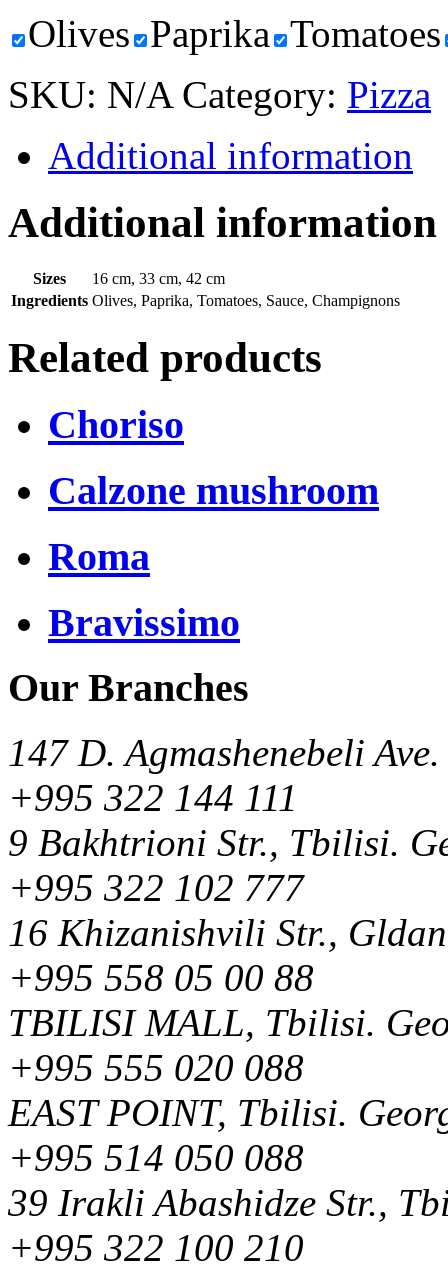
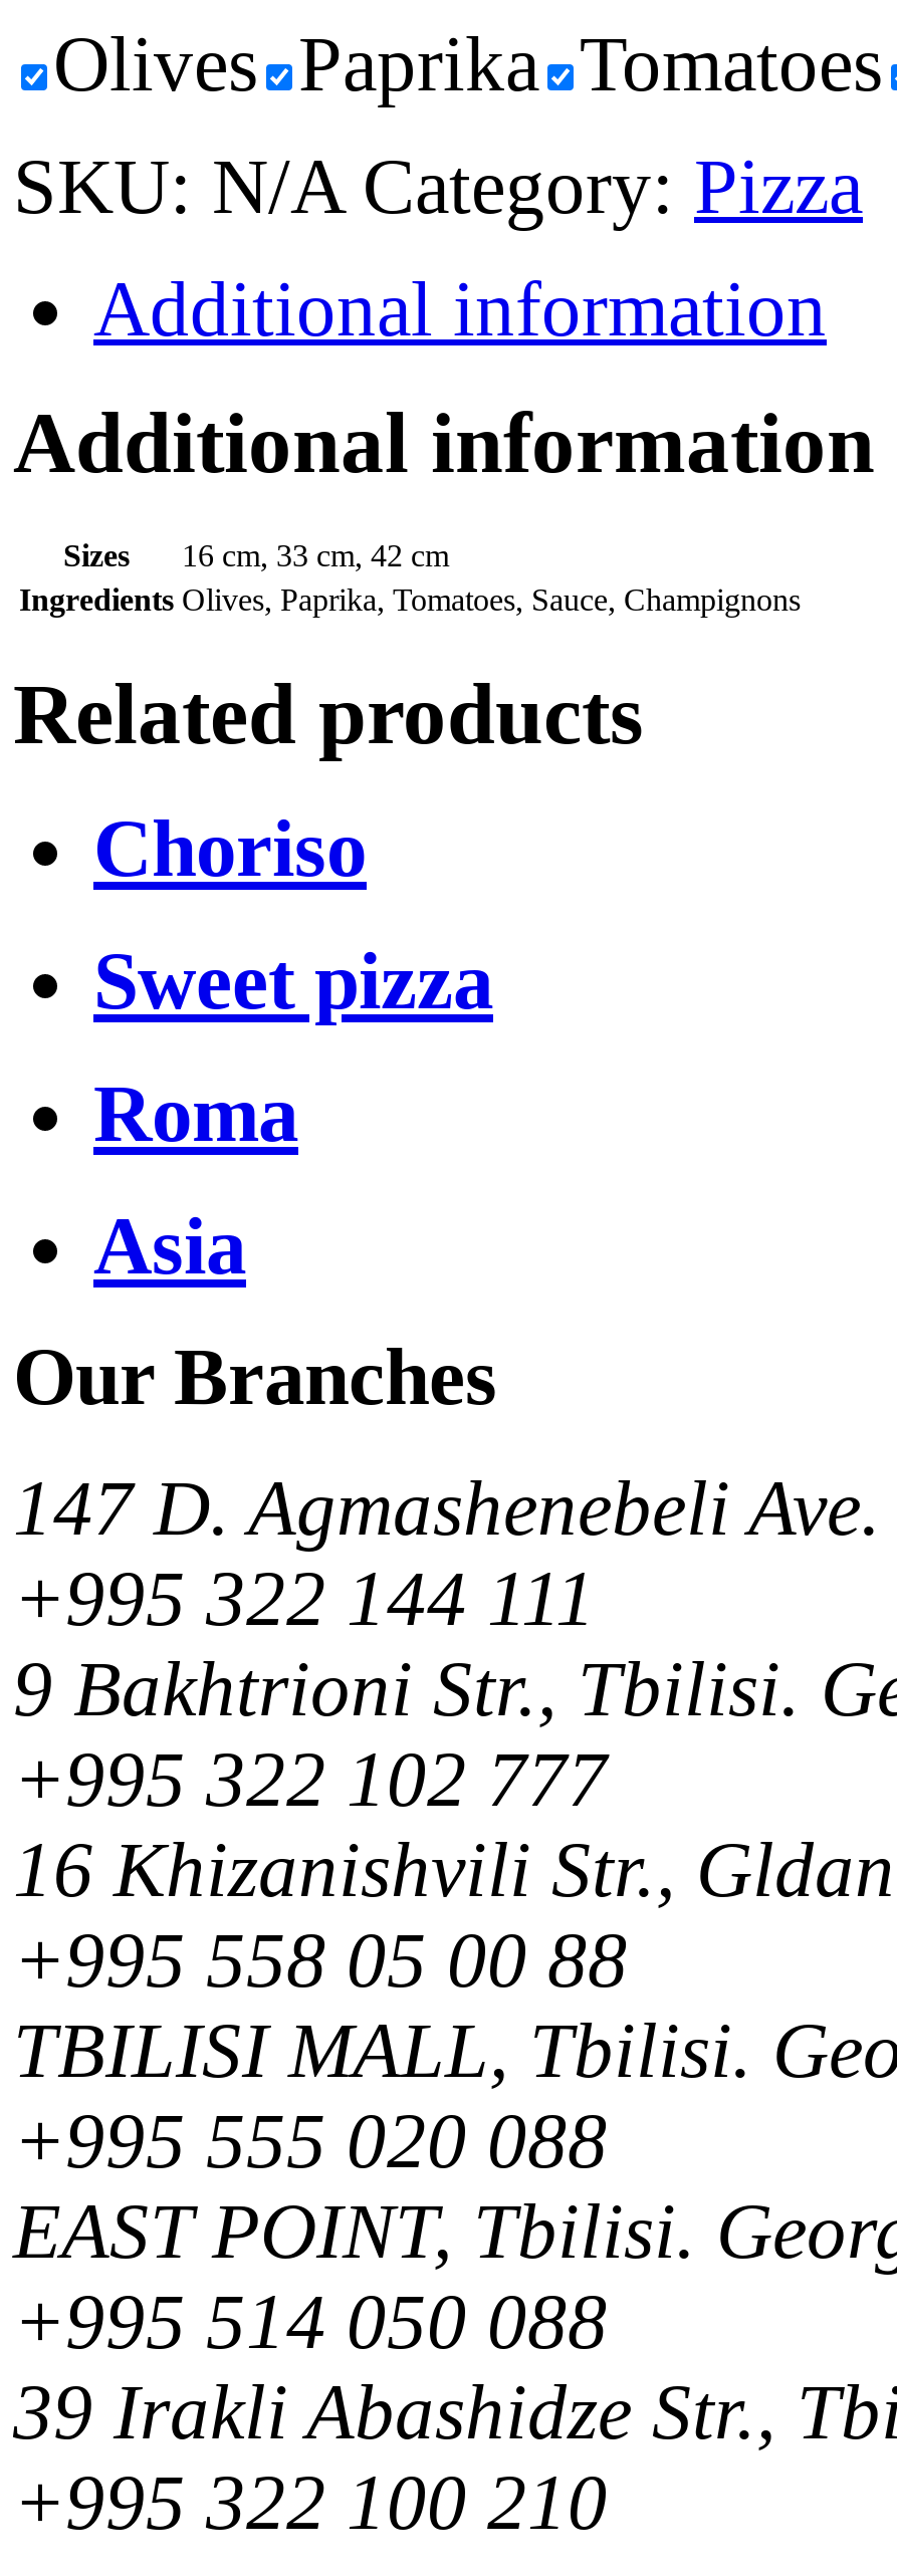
- Calzone mushroom
+ Sweet pizza

- Bravissimo
+ Asia
